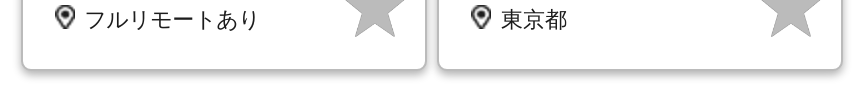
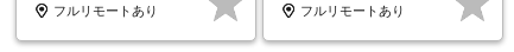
- 東京都
+ フルリモートあり
